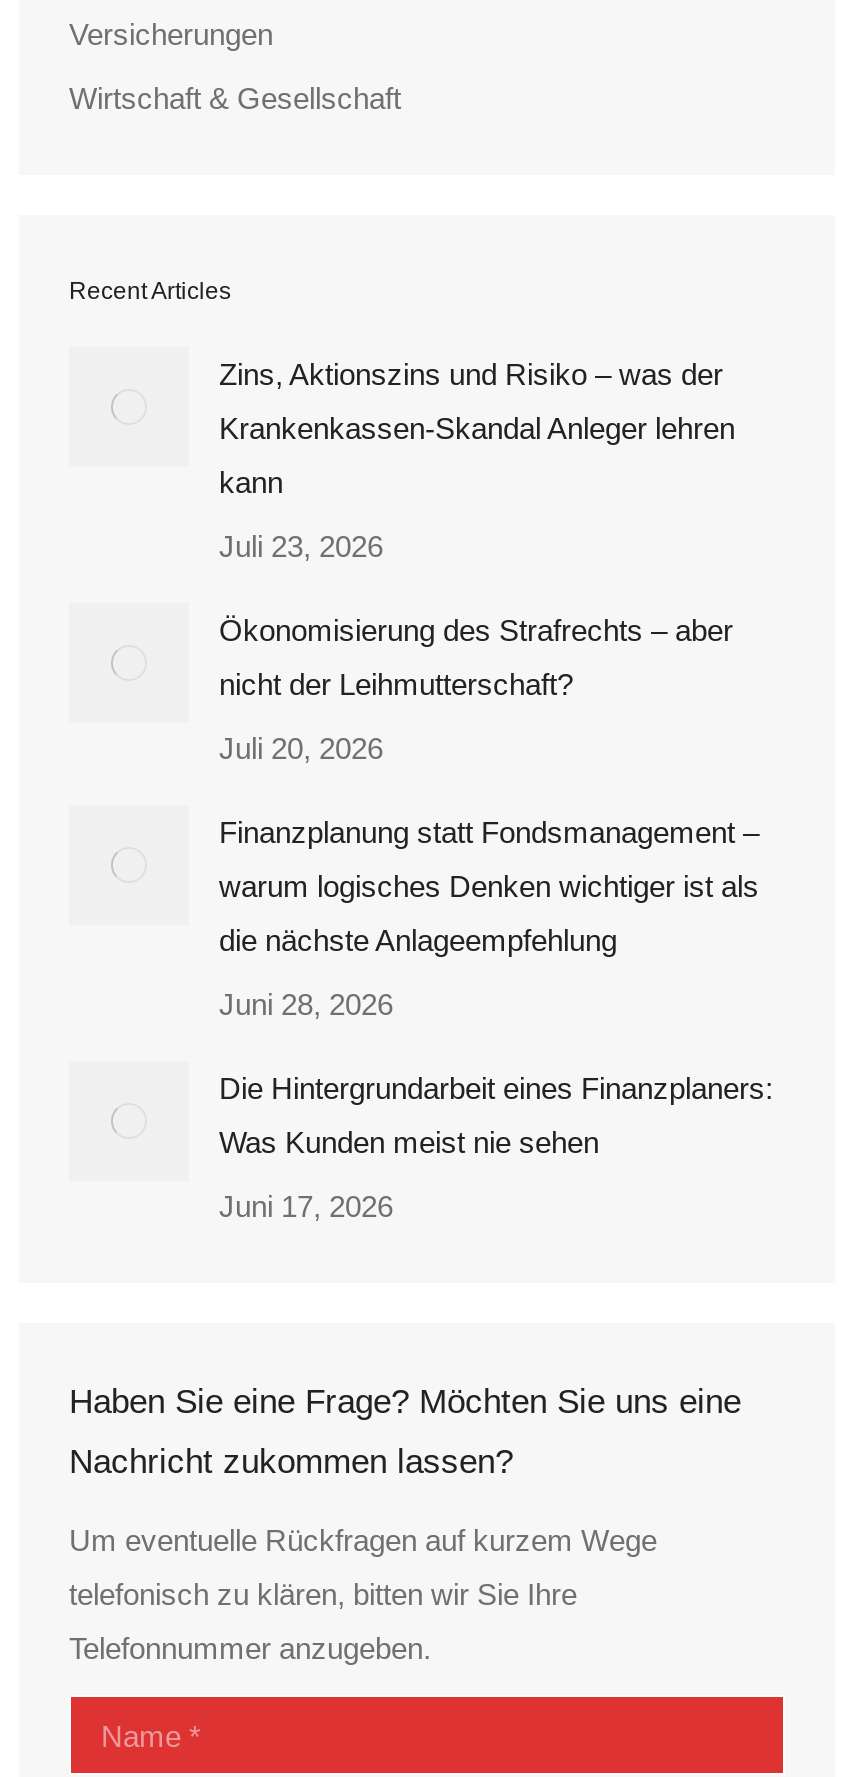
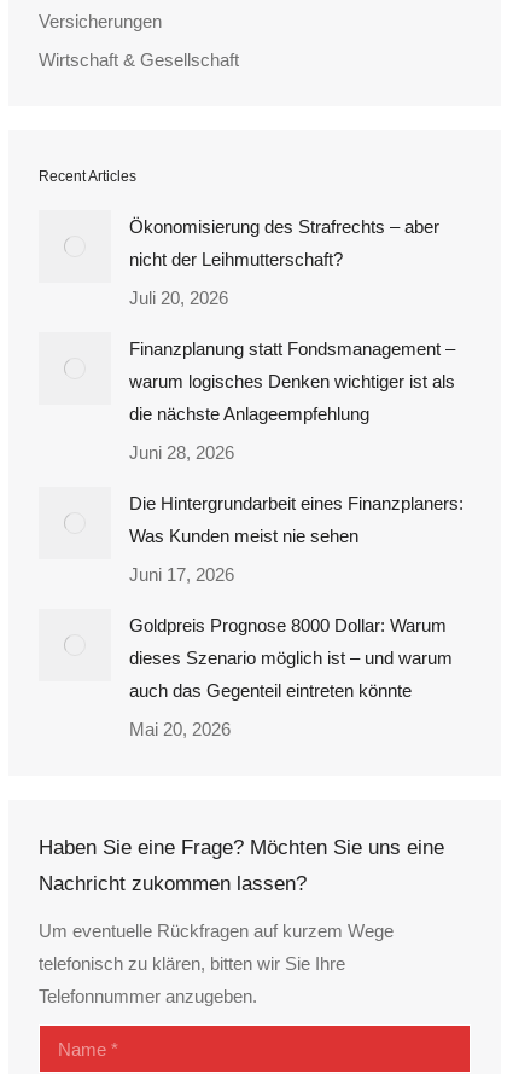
- Zins, Aktionszins und Risiko – was der
- Krankenkassen-Skandal Anleger lehren
- kann
- Juli 23, 2026

moved up: Ökonomisierung des Strafrechts – aber | nicht der Leihmutterschaft? | Juli 20, 2026 | ... | Was Kunden meist nie sehen | Juni 17, 2026

+ Goldpreis Prognose 8000 Dollar: Warum
+ dieses Szenario möglich ist – und warum
+ auch das Gegenteil eintreten könnte
+ Mai 20, 2026
